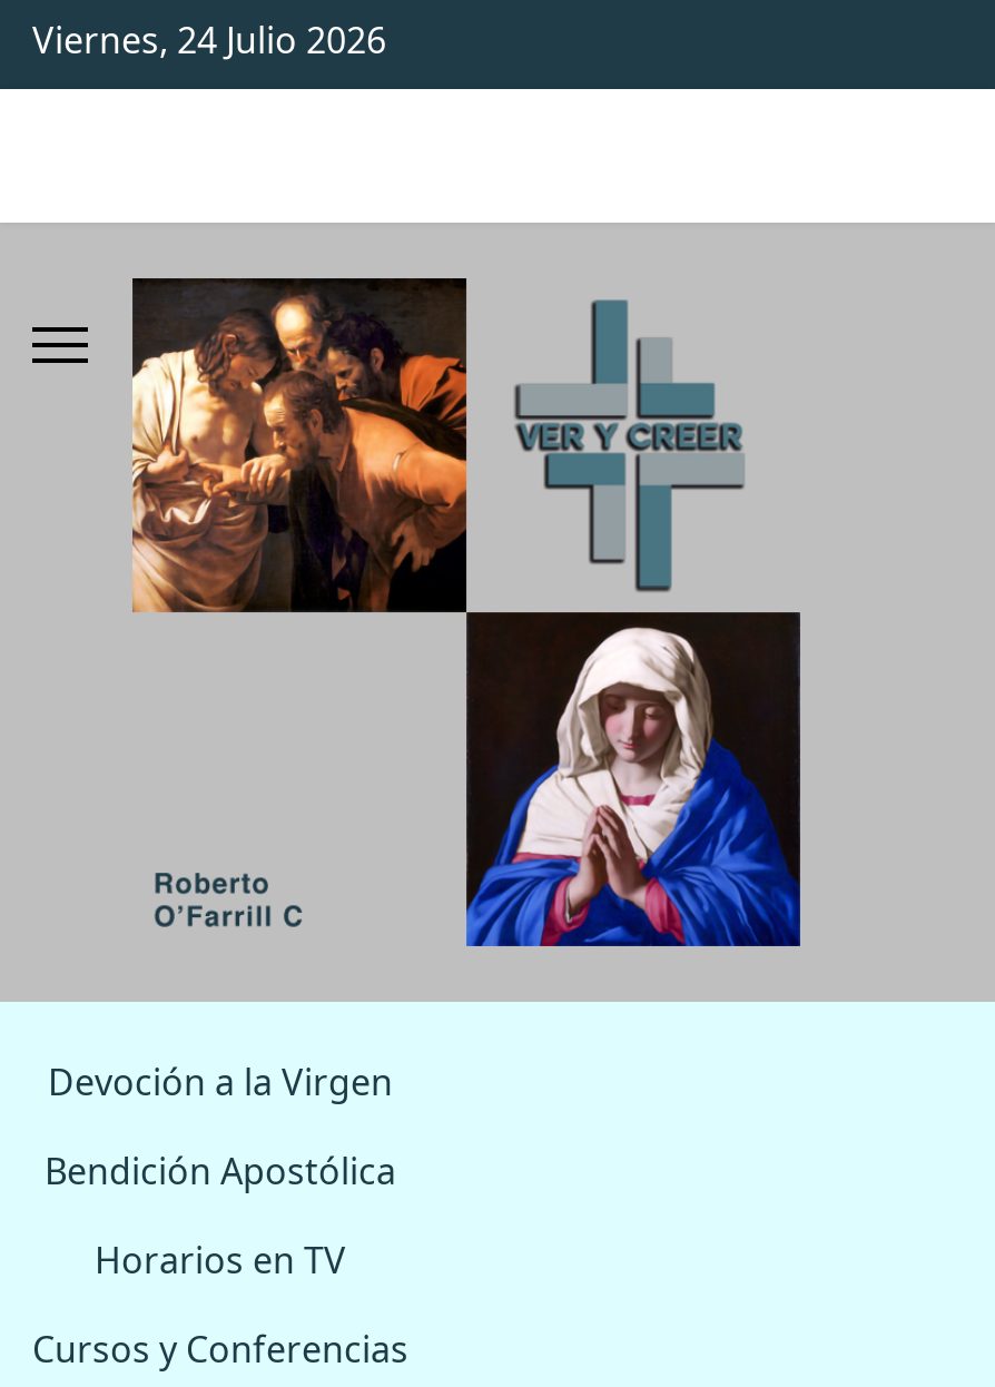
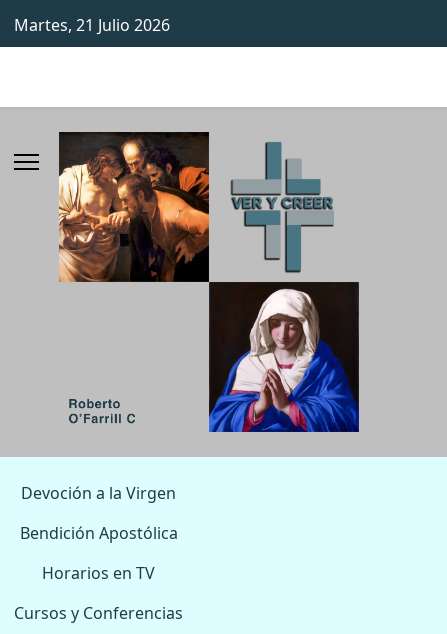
- Viernes, 24 Julio 2026
+ Martes, 21 Julio 2026
